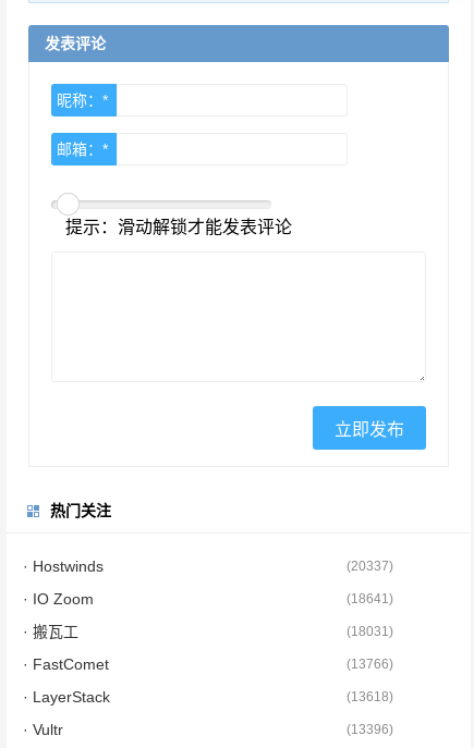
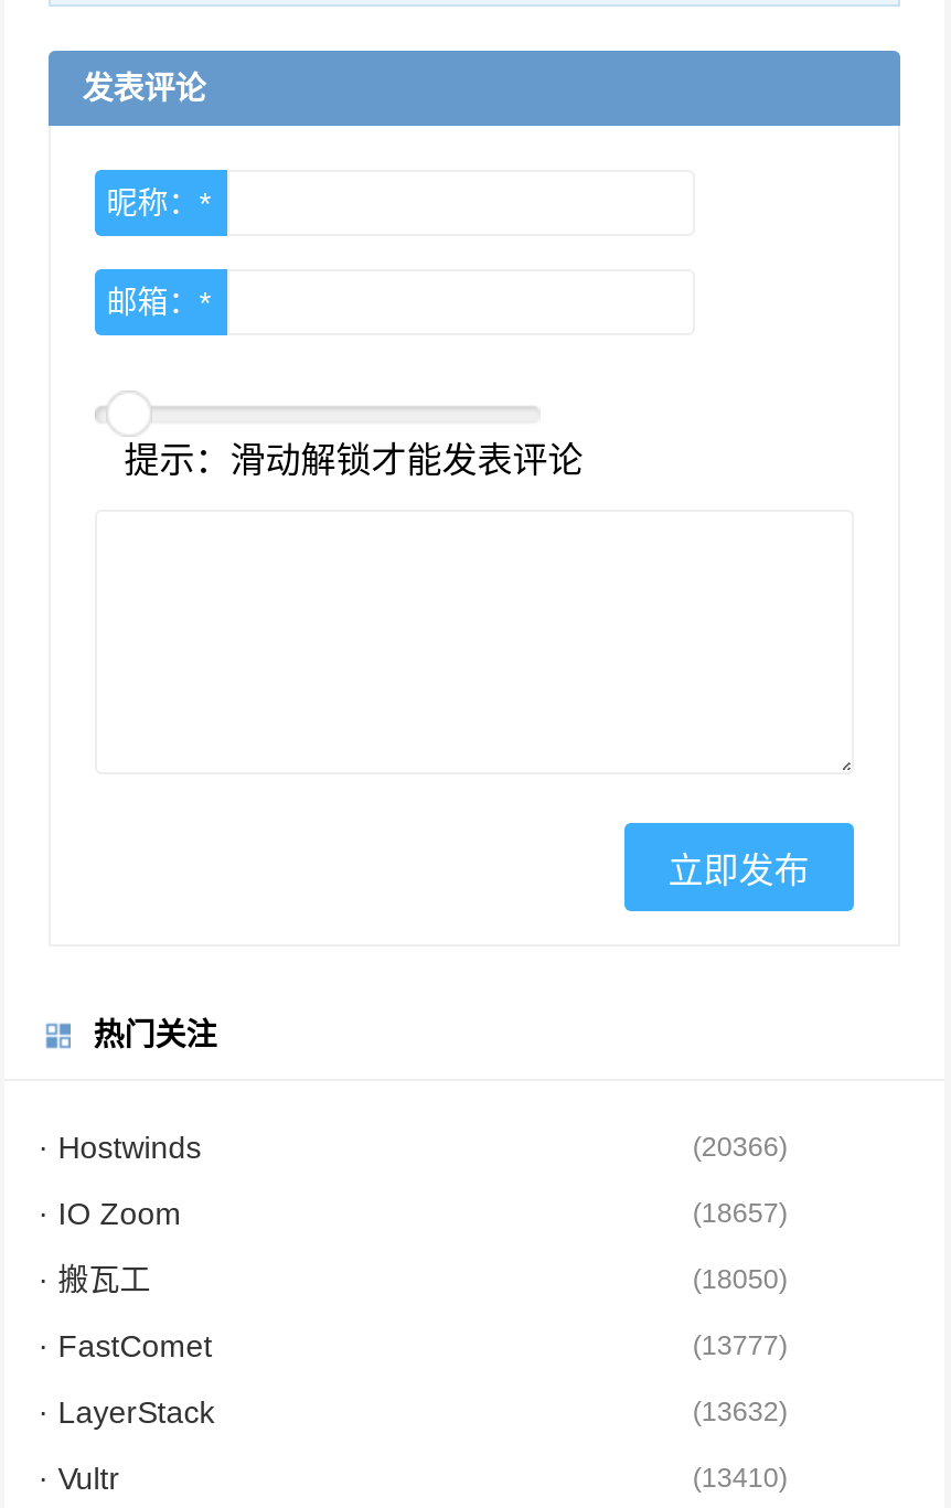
- (20337)
+ (20366)

- (18641)
+ (18657)

- (18031)
+ (18050)

- (13766)
+ (13777)

- (13618)
+ (13632)

- (13396)
+ (13410)
